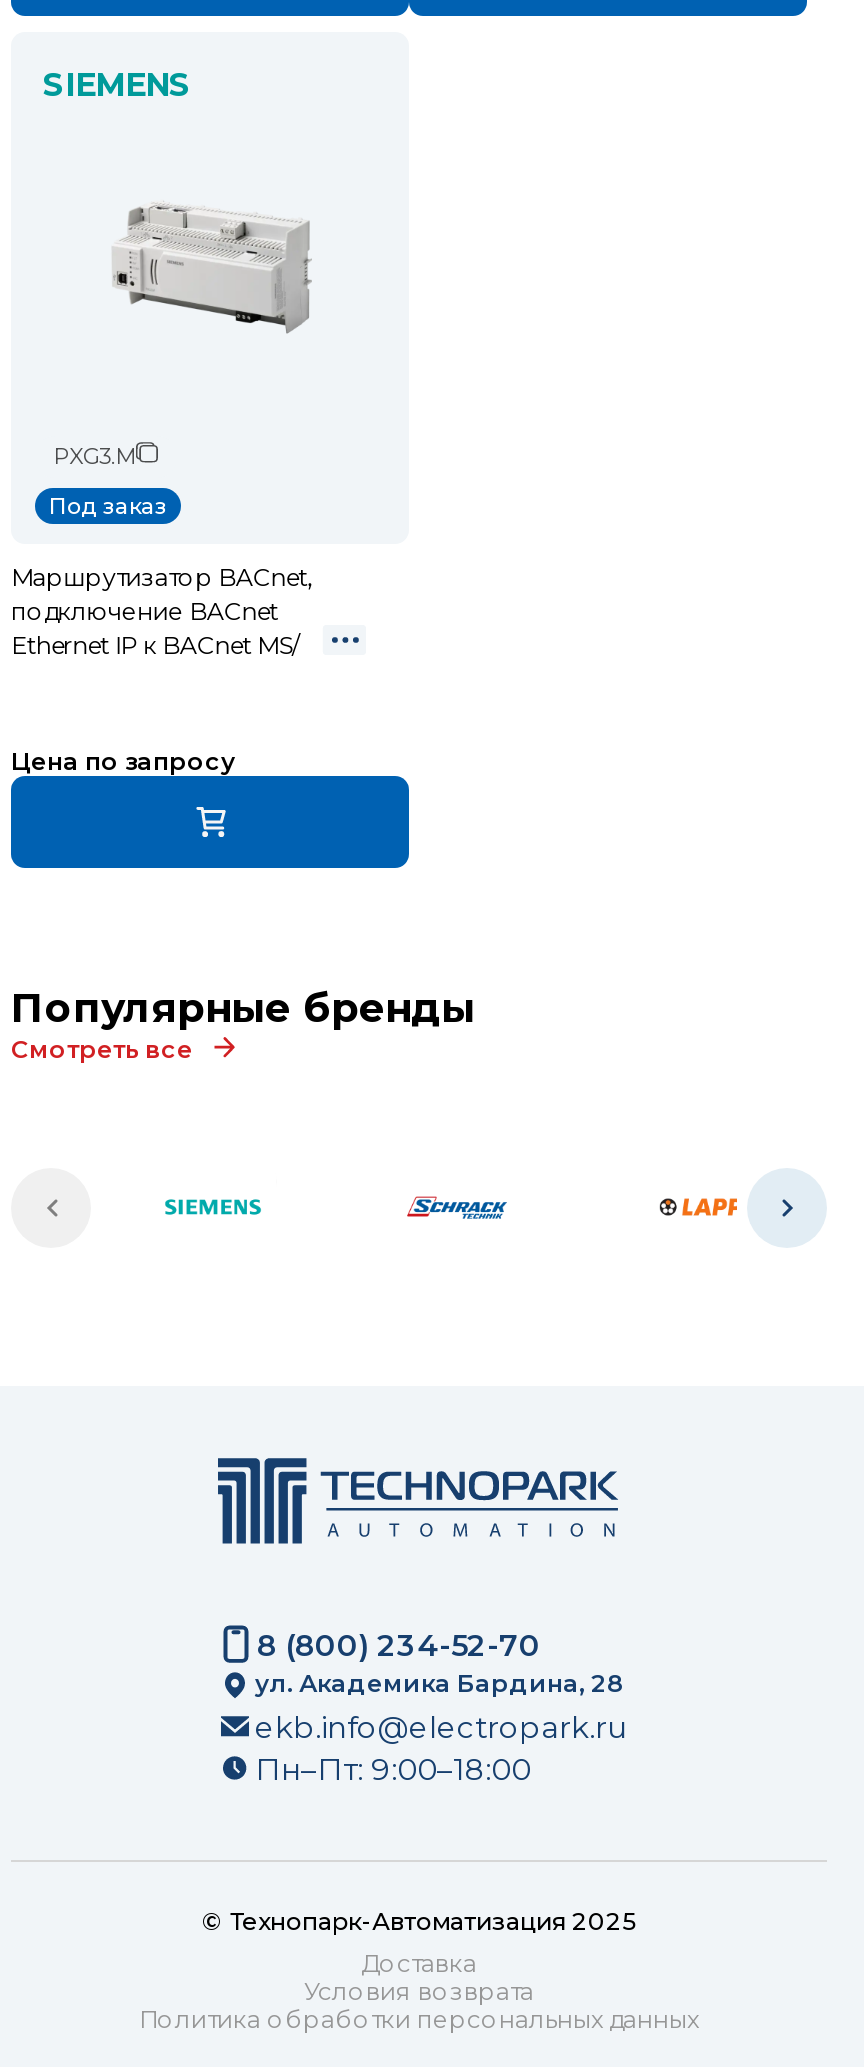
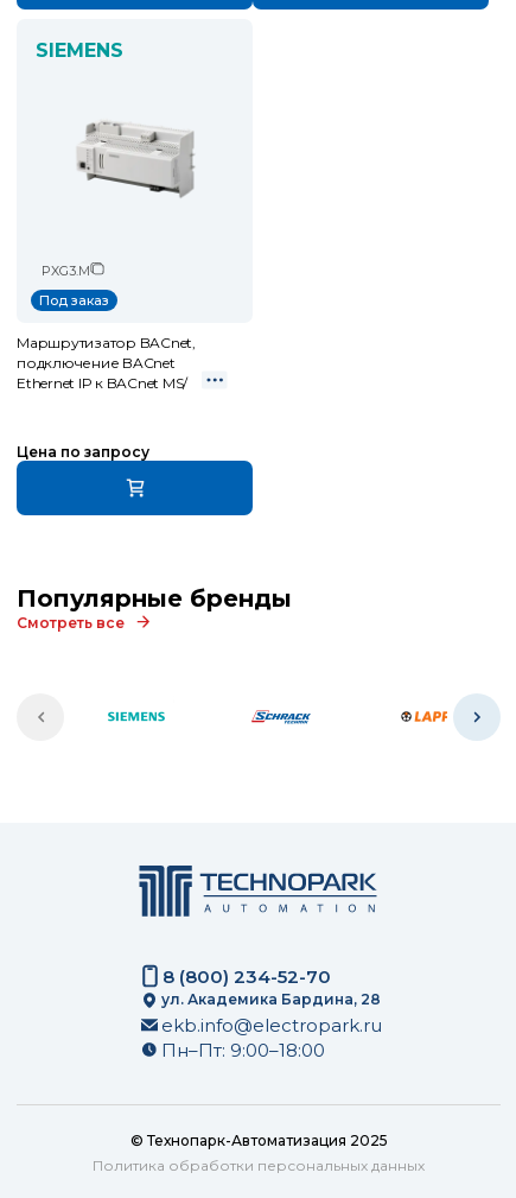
- Доставка
- Условия возврата
